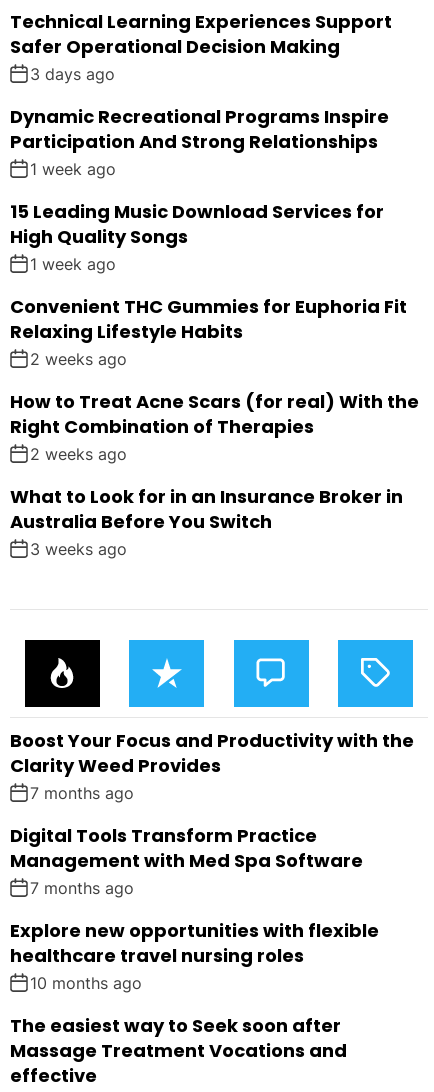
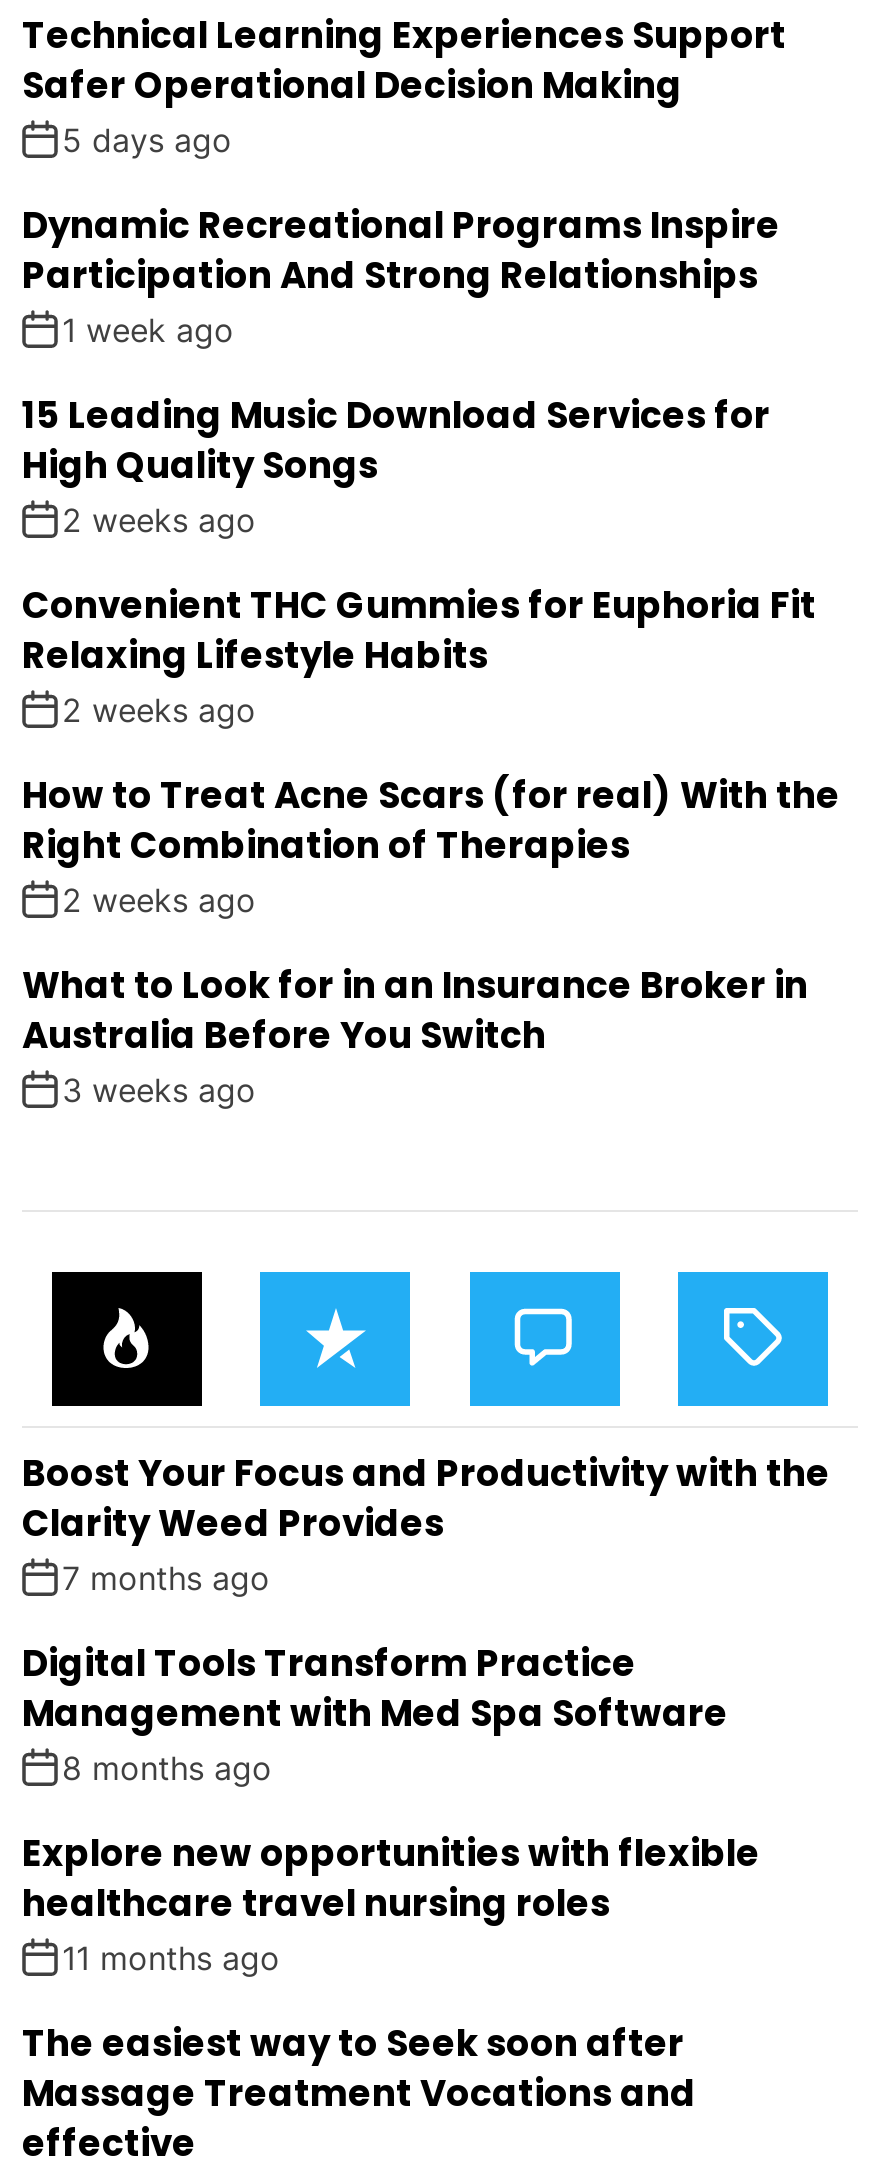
- 3 days ago
+ 5 days ago

- 1 week ago
+ 2 weeks ago

- 7 months ago
+ 8 months ago

- 10 months ago
+ 11 months ago
